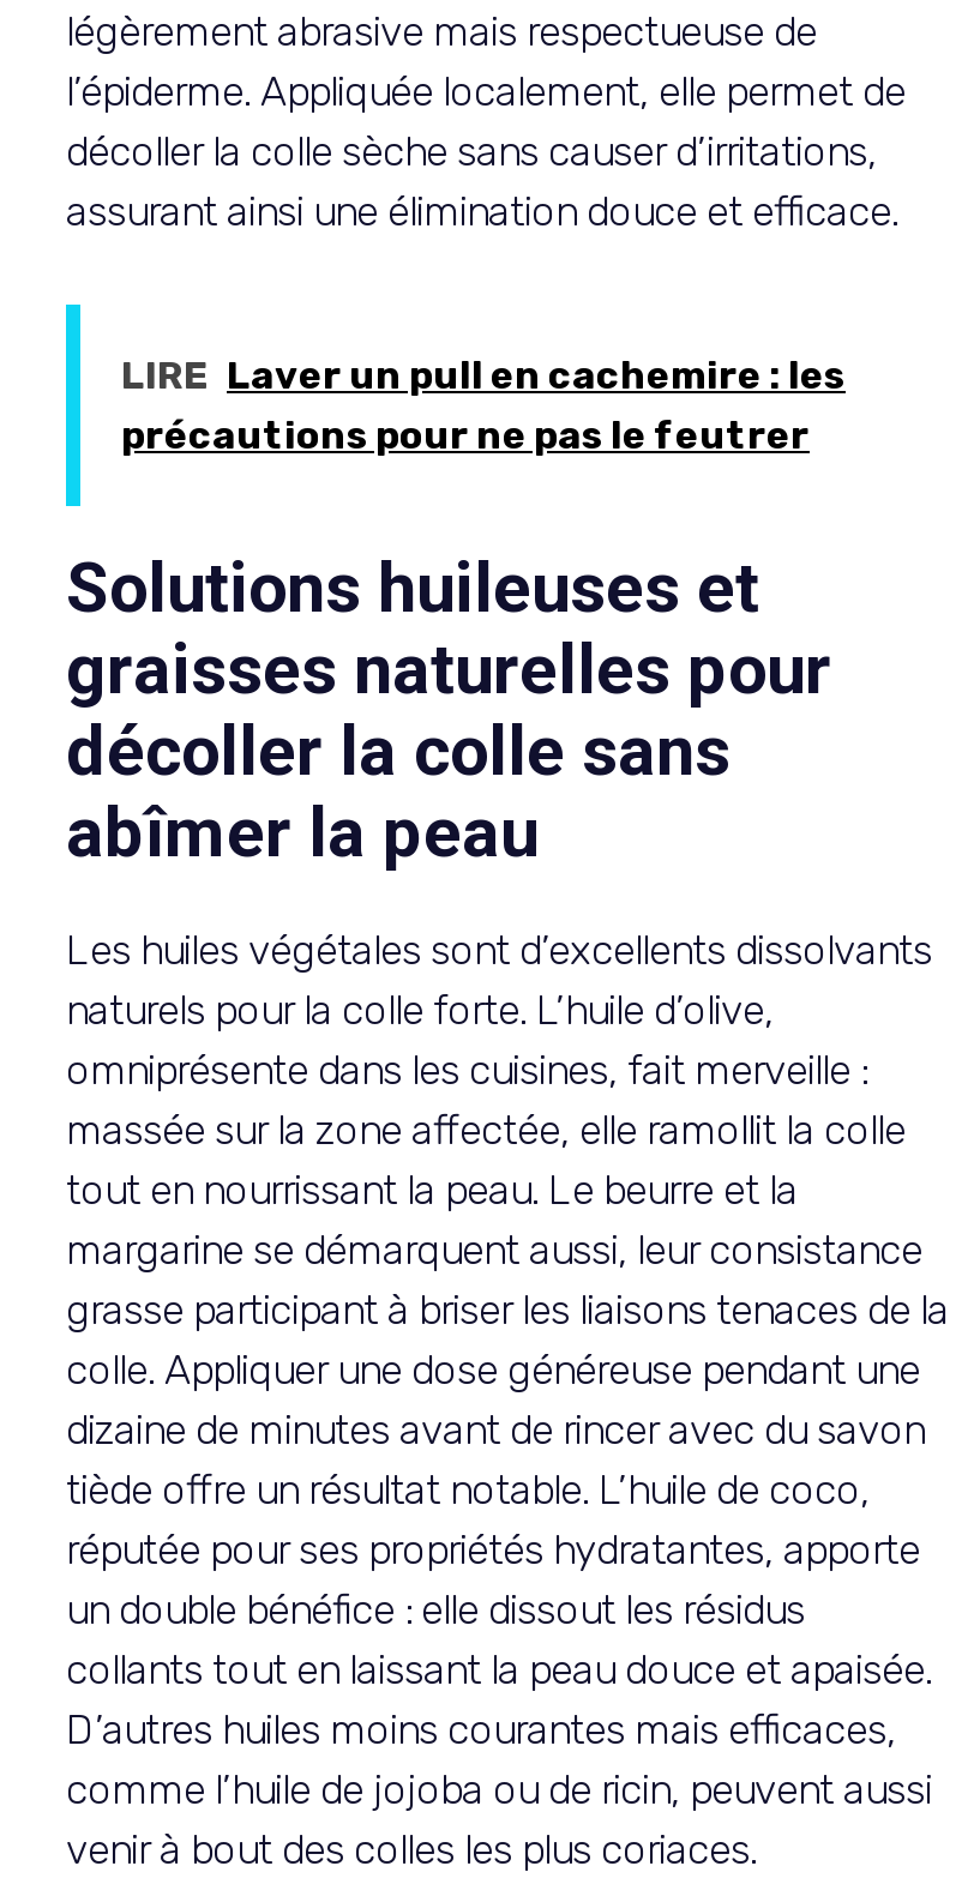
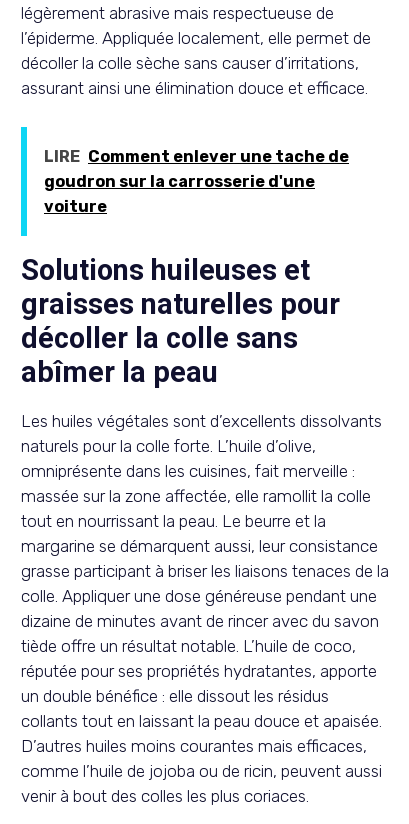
- LIRE Laver un pull en cachemire : les
- précautions pour ne pas le feutrer
+ LIRE Comment enlever une tache de
+ goudron sur la carrosserie d'une
+ voiture
